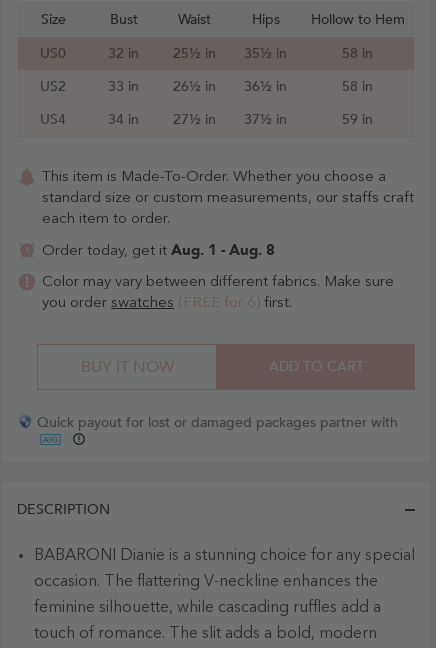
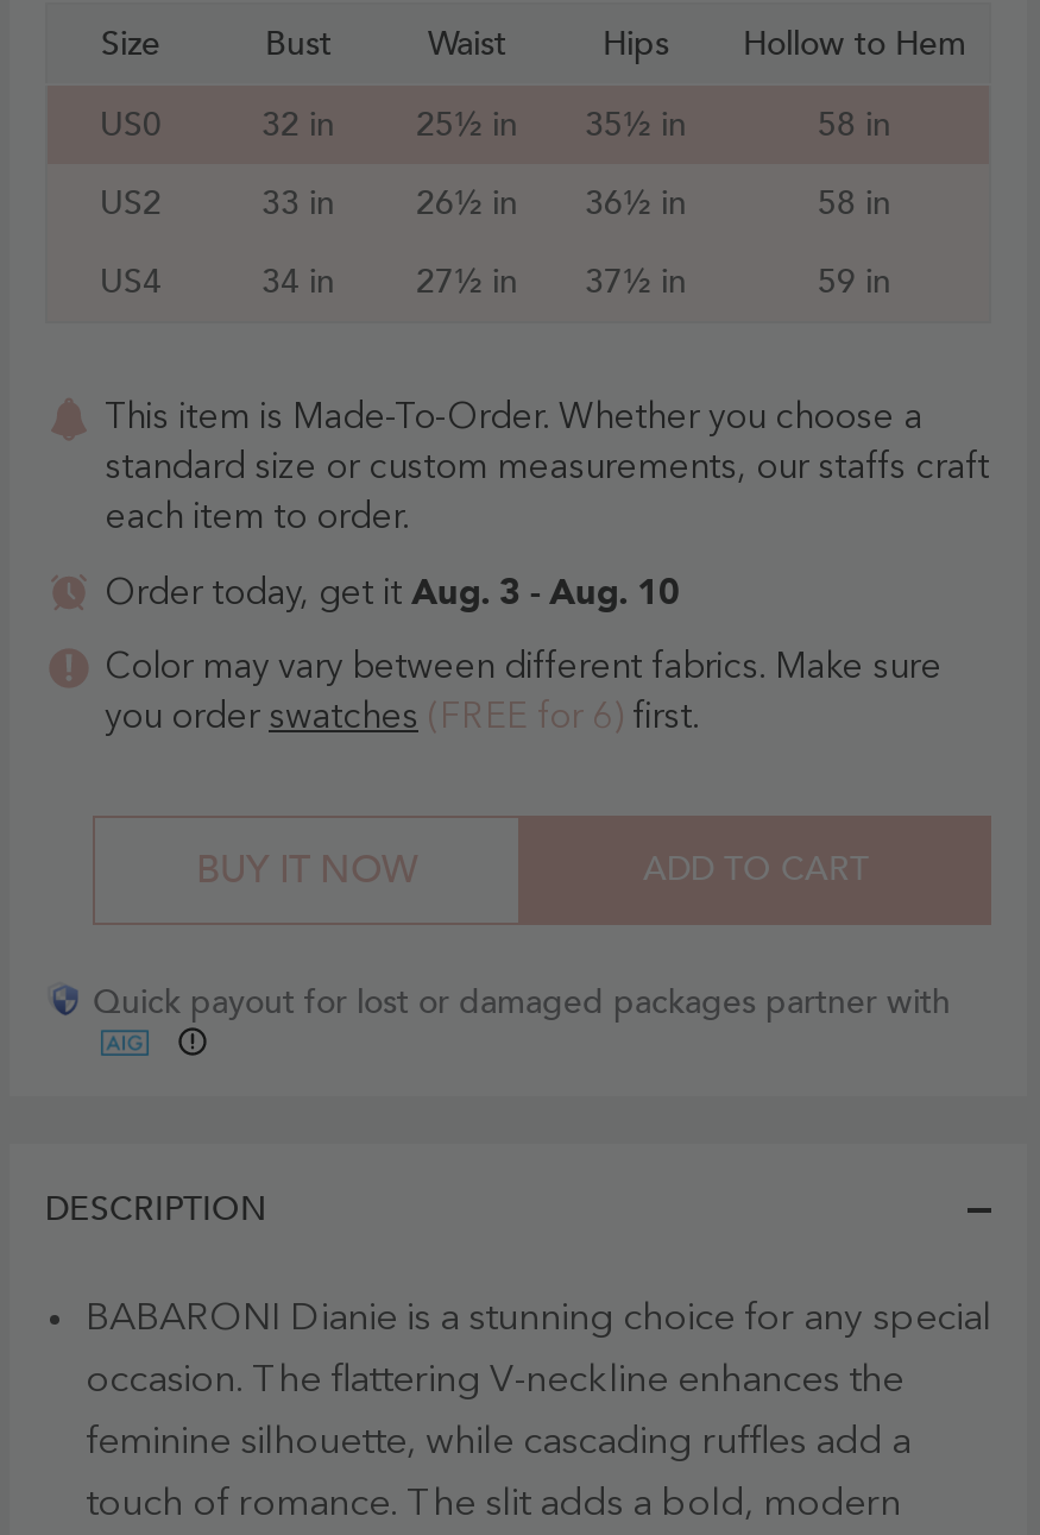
- Order today, get it Aug. 1 - Aug. 8
+ Order today, get it Aug. 3 - Aug. 10
